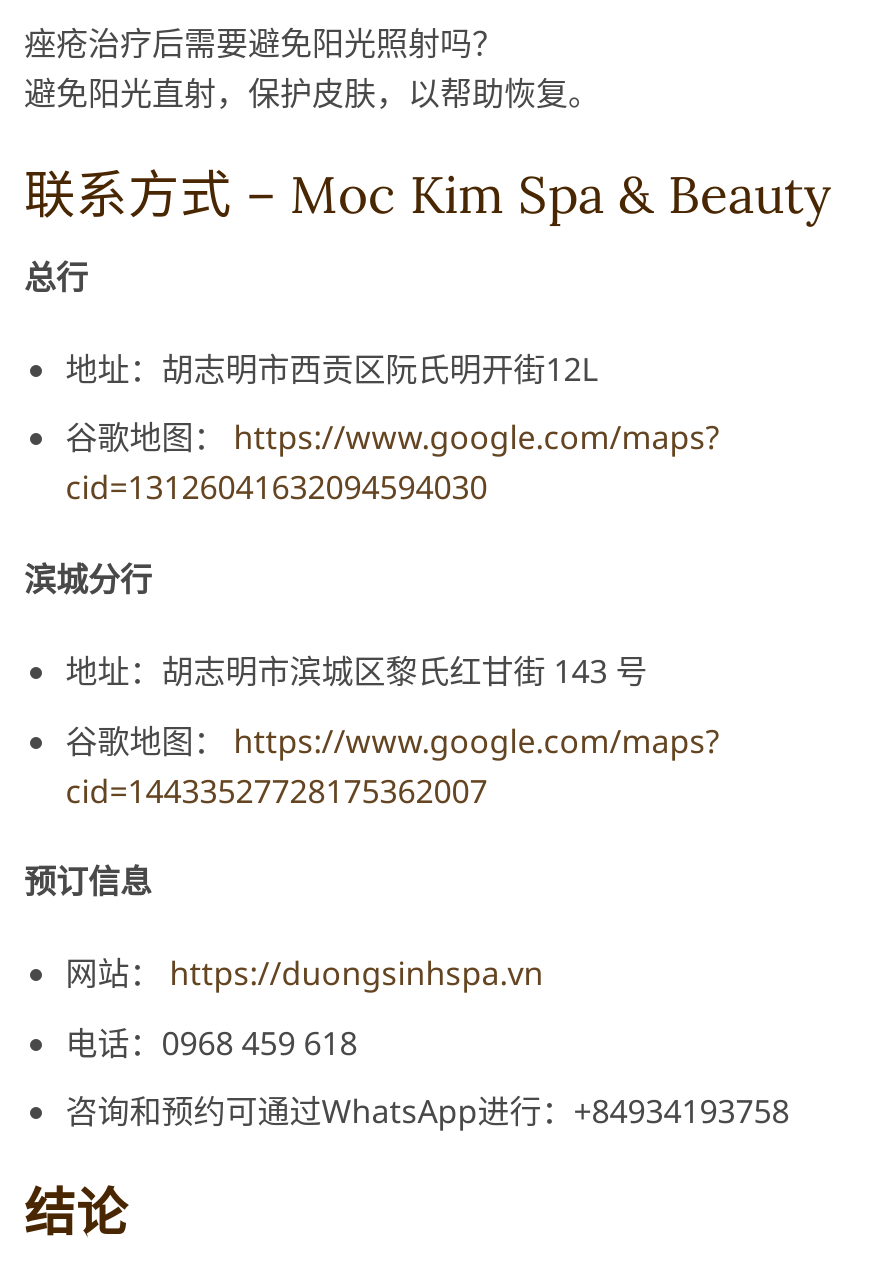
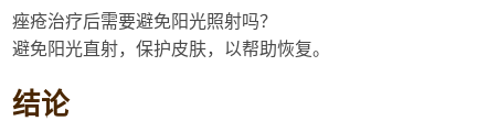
- 联系方式 – Moc Kim Spa & Beauty
- 总行
- 地址：胡志明市西贡区阮氏明开街12L
- 谷歌地图：https://www.google.com/maps?
- cid=13126041632094594030
- 滨城分行
- 地址：胡志明市滨城区黎氏红甘街 143 号
- 谷歌地图：https://www.google.com/maps?
- cid=14433527728175362007
- 预订信息
- 网站：https://duongsinhspa.vn
- 电话：0968 459 618
- 咨询和预约可通过WhatsApp进行：+84934193758
